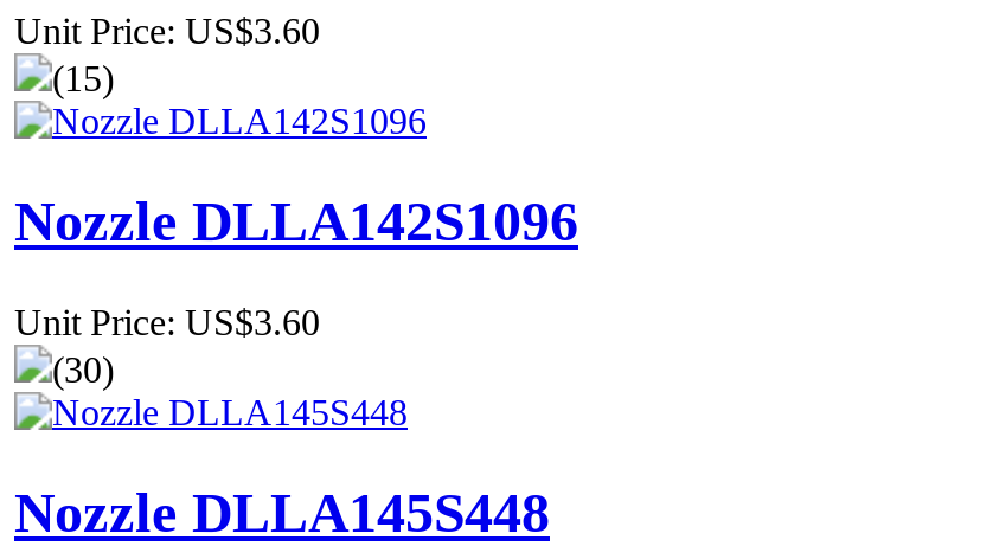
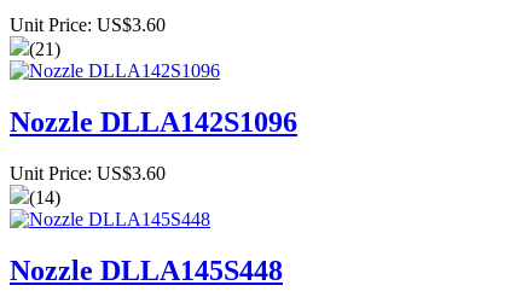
- (15)
+ (21)

- (30)
+ (14)
